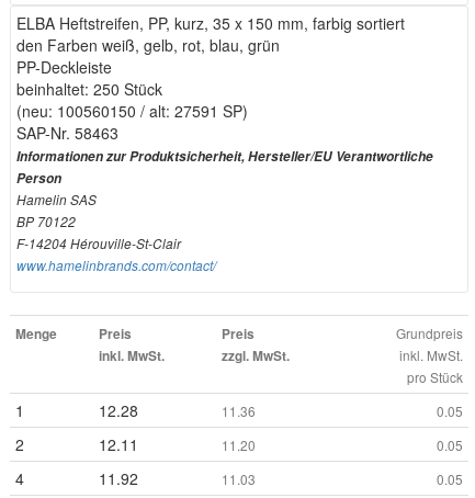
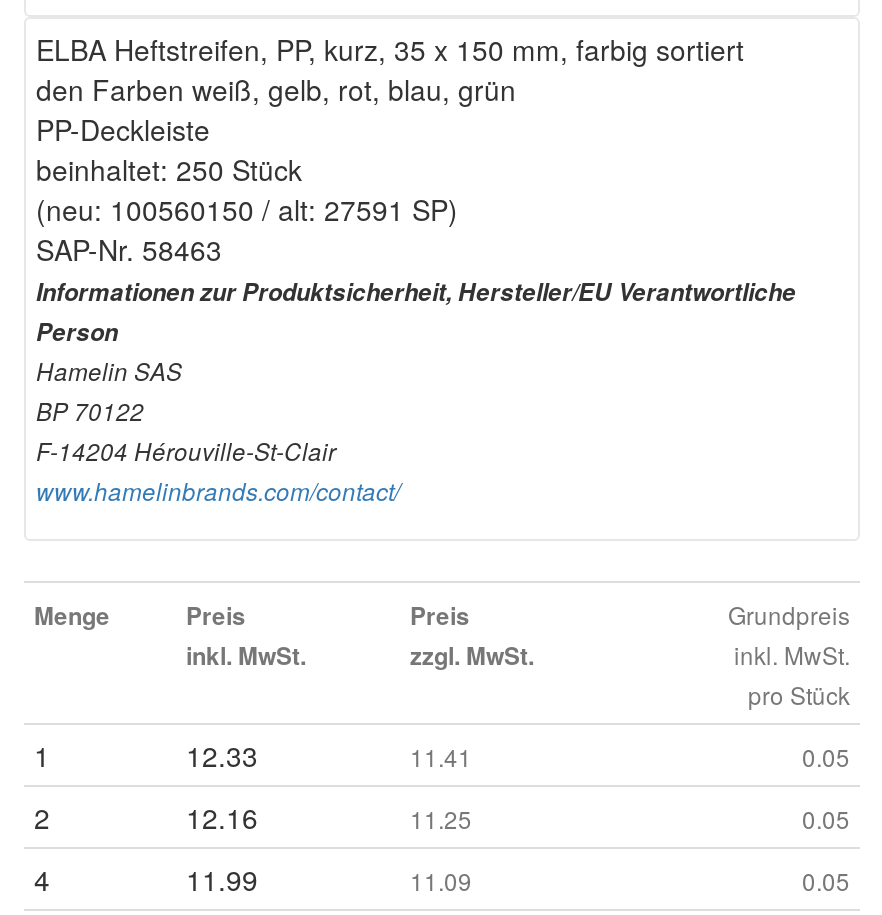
- 12.28
+ 12.33

- 11.36
+ 11.41

- 12.11
+ 12.16

- 11.20
+ 11.25

- 11.92
+ 11.99

- 11.03
+ 11.09
